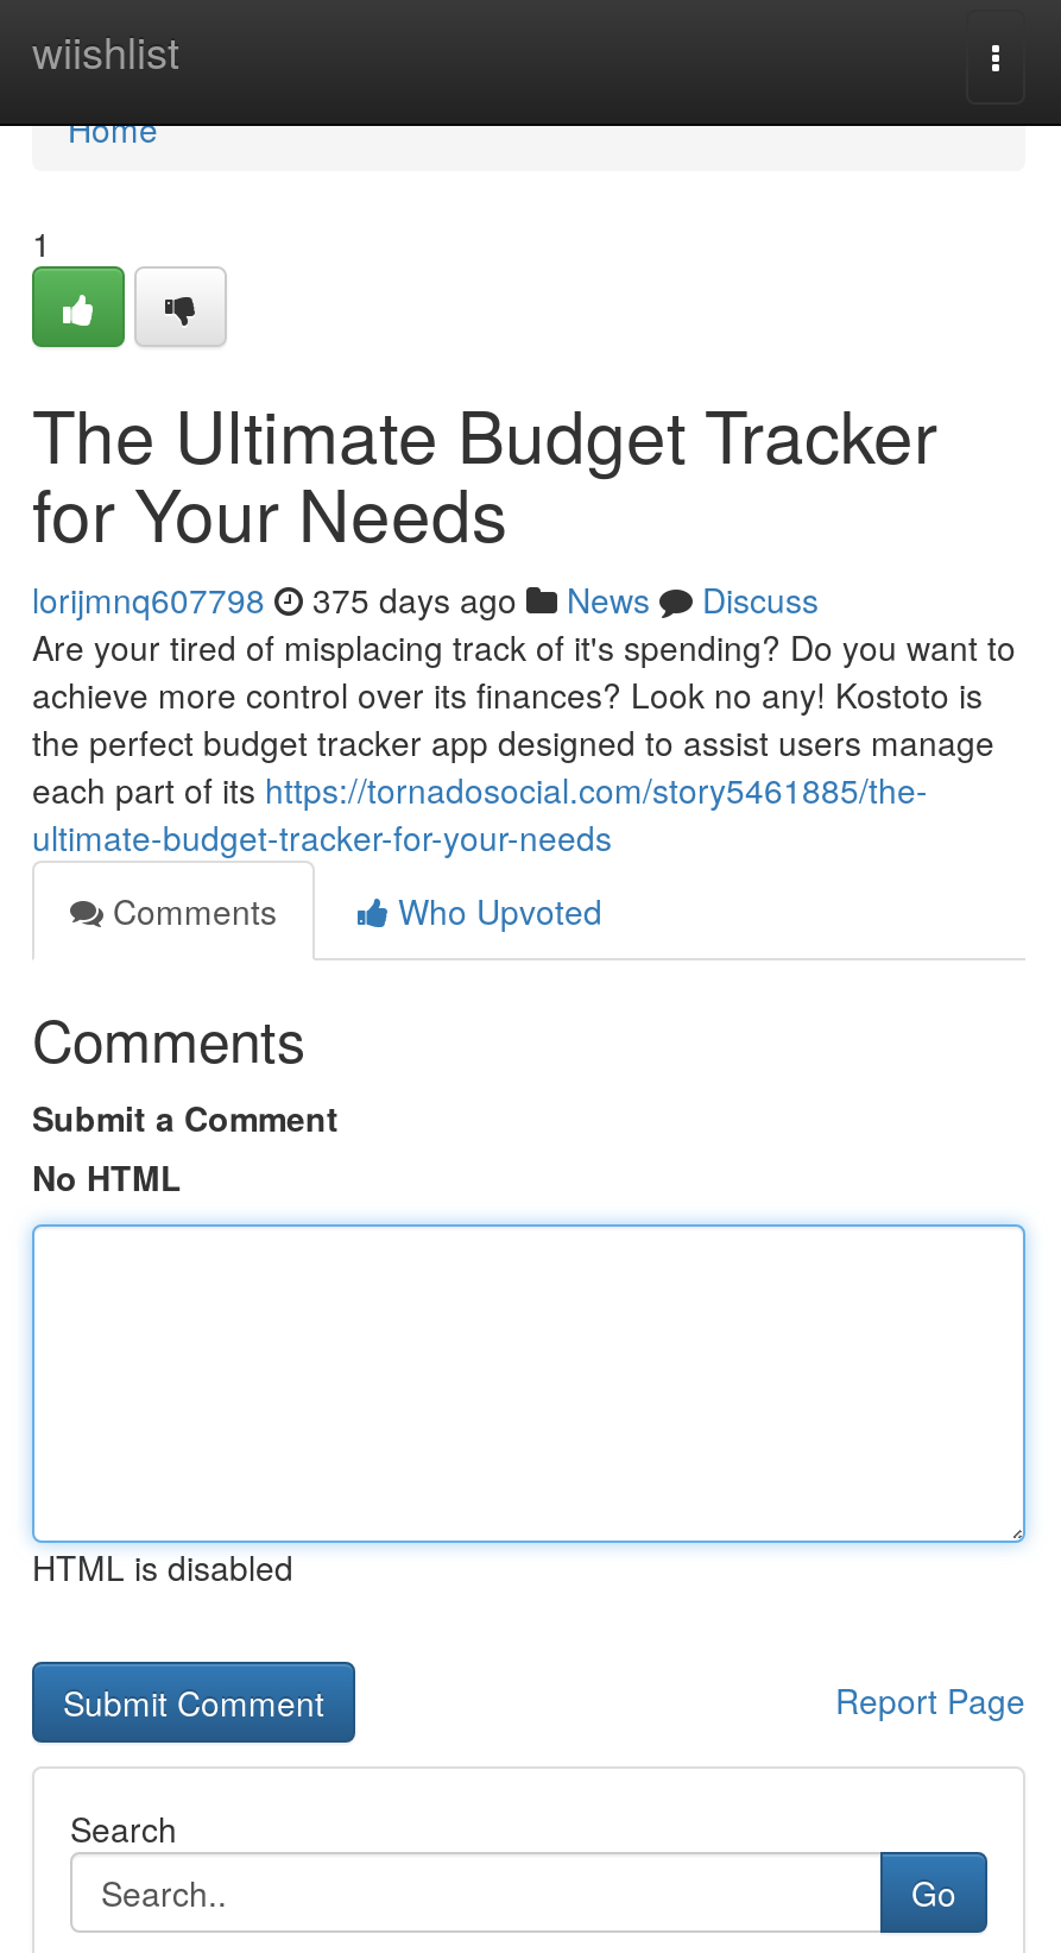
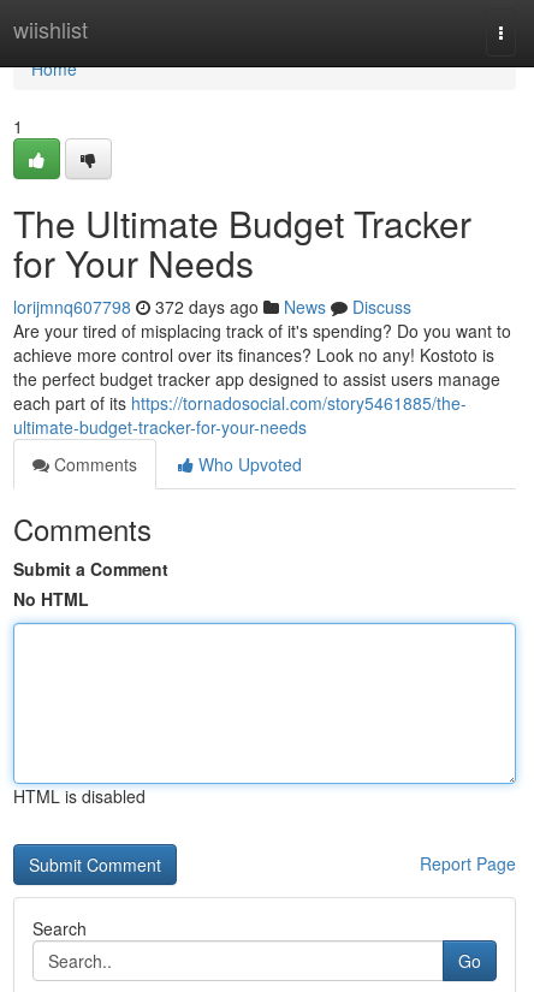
- lorijmnq607798 375 days ago News Discuss
+ lorijmnq607798 372 days ago News Discuss
